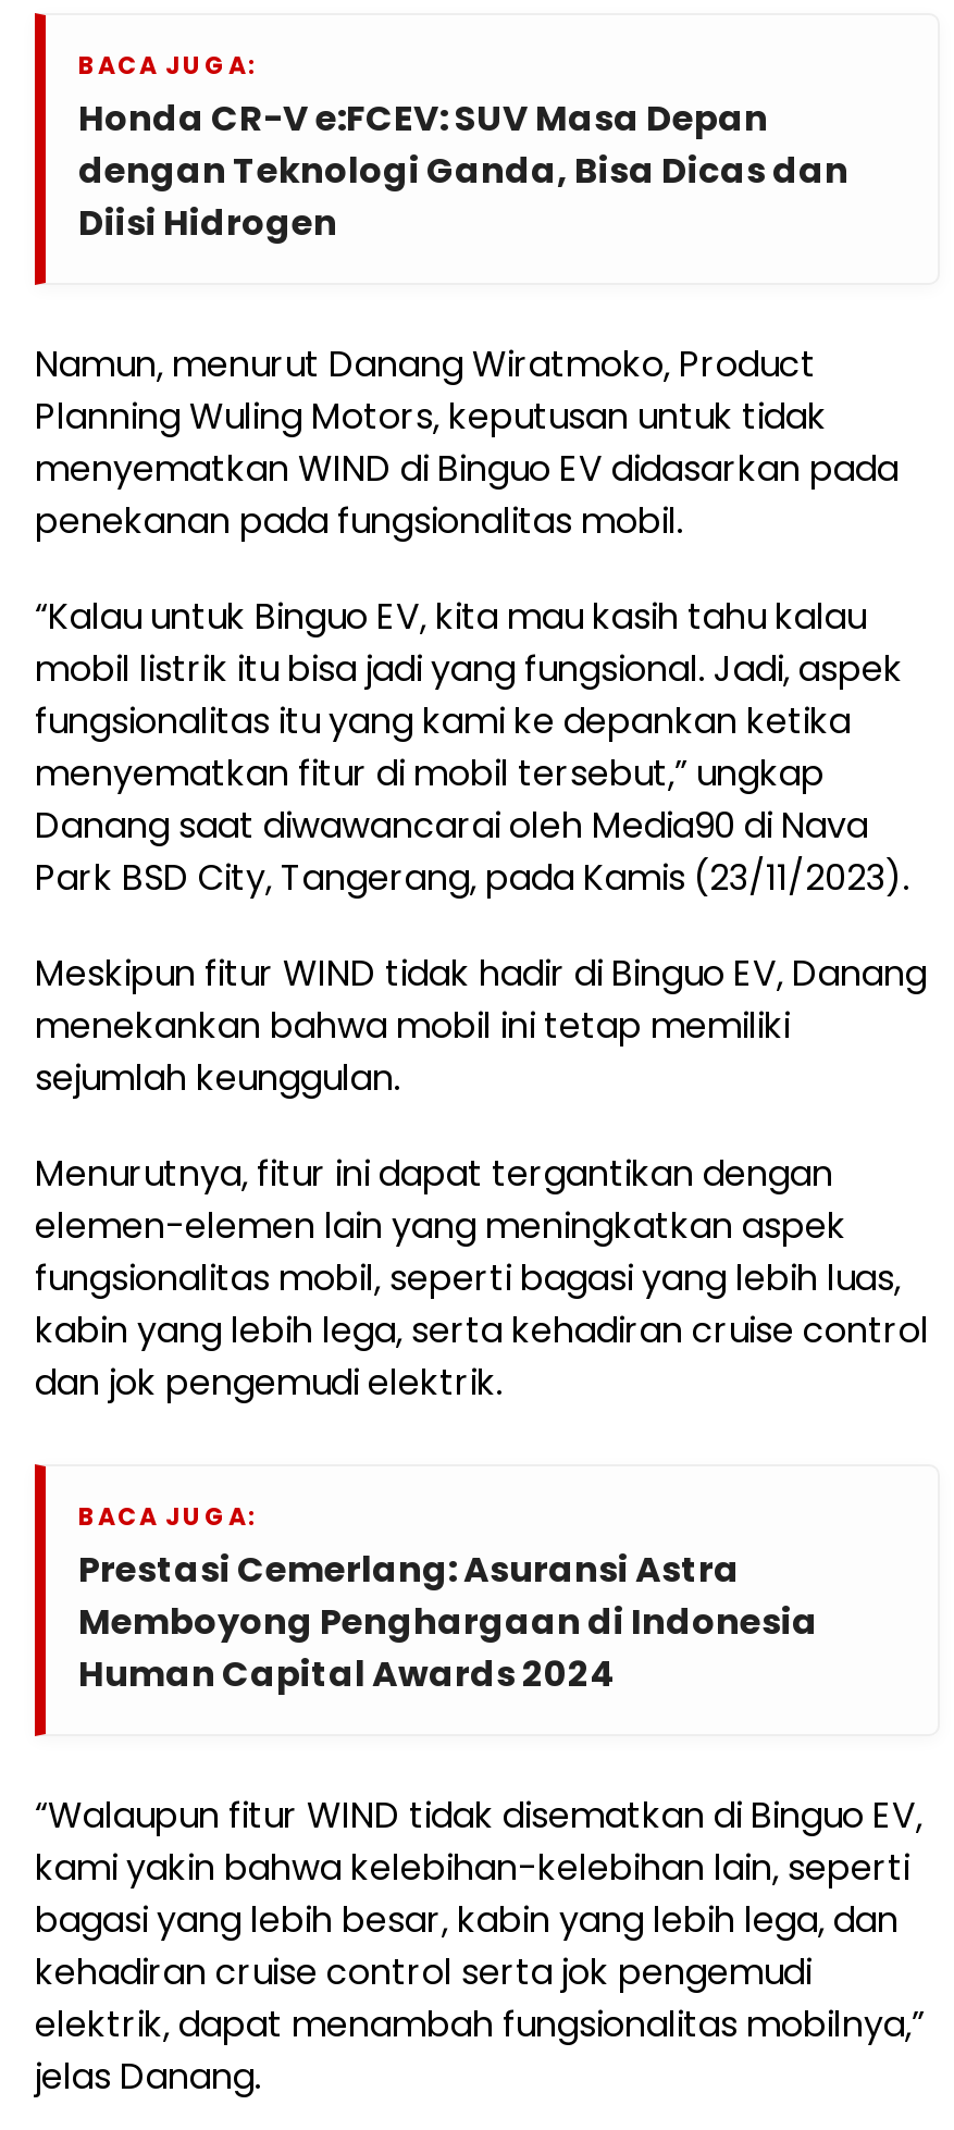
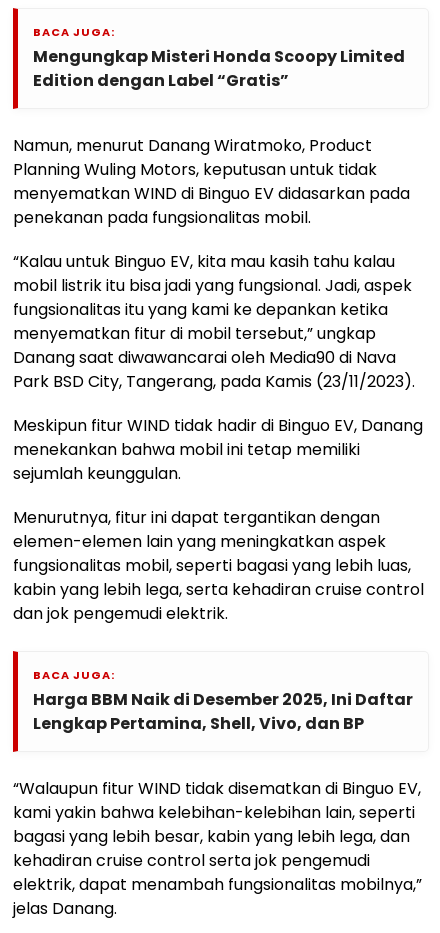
- Honda CR-V e:FCEV: SUV Masa Depan
- dengan Teknologi Ganda, Bisa Dicas dan
- Diisi Hidrogen
+ Mengungkap Misteri Honda Scoopy Limited
+ Edition dengan Label “Gratis”

- Prestasi Cemerlang: Asuransi Astra
- Memboyong Penghargaan di Indonesia
- Human Capital Awards 2024
+ Harga BBM Naik di Desember 2025, Ini Daftar
+ Lengkap Pertamina, Shell, Vivo, dan BP
